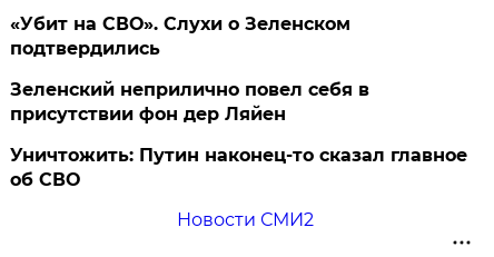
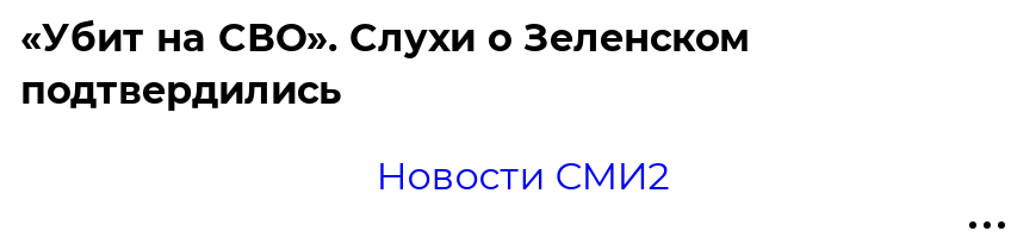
- Зеленский неприлично повел cебя в
- присутствии фон дер Ляйен
- Уничтожить: Путин наконец-то сказал главное
- об СВО
